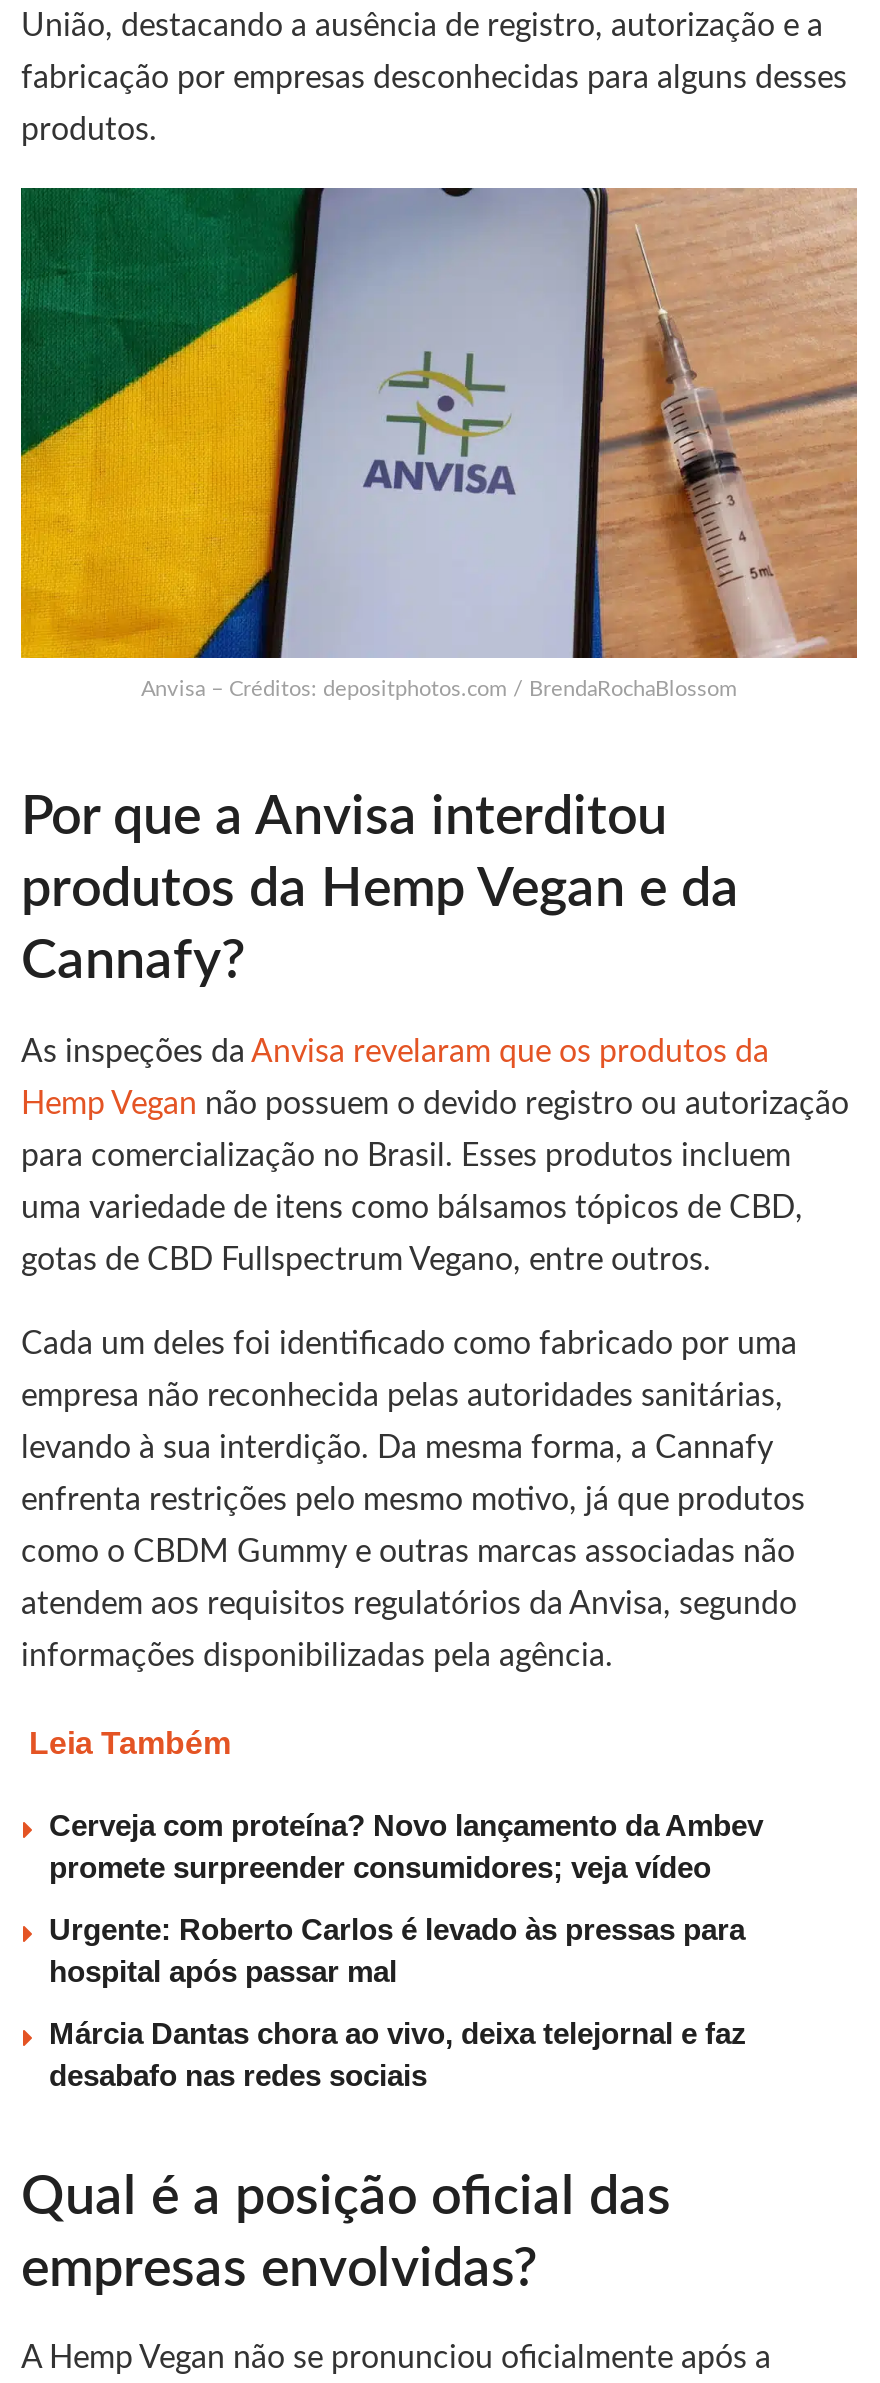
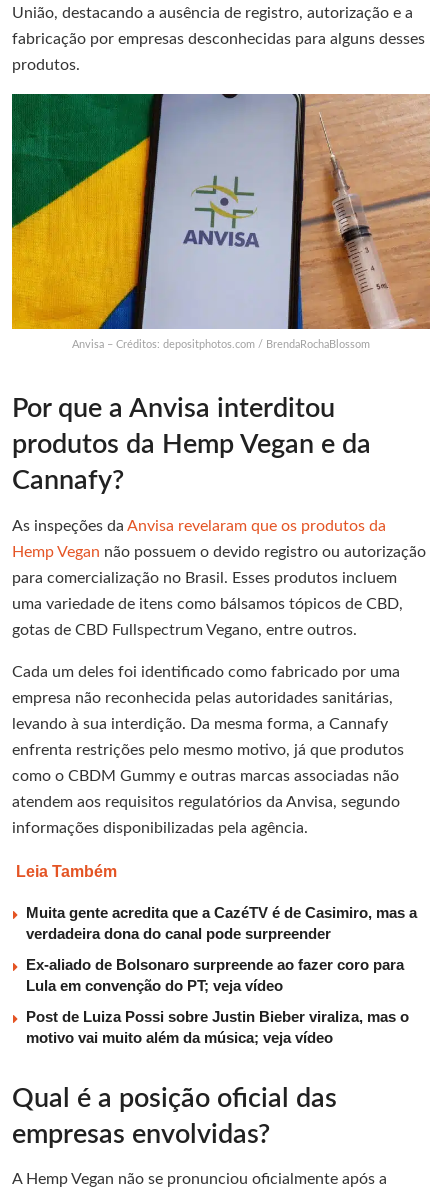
- Cerveja com proteína? Novo lançamento da Ambev
- promete surpreender consumidores; veja vídeo
+ Muita gente acredita que a CazéTV é de Casimiro, mas a
+ verdadeira dona do canal pode surpreender

- Urgente: Roberto Carlos é levado às pressas para
- hospital após passar mal
+ Ex-aliado de Bolsonaro surpreende ao fazer coro para
+ Lula em convenção do PT; veja vídeo

- Márcia Dantas chora ao vivo, deixa telejornal e faz
- desabafo nas redes sociais
+ Post de Luiza Possi sobre Justin Bieber viraliza, mas o
+ motivo vai muito além da música; veja vídeo
